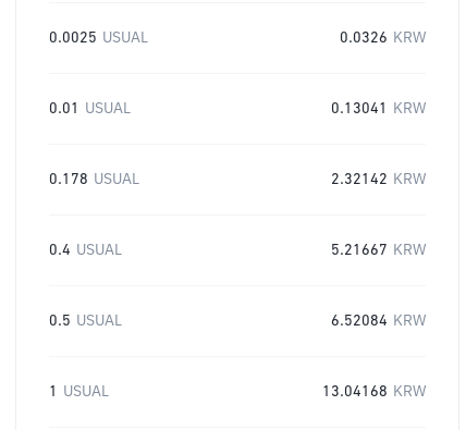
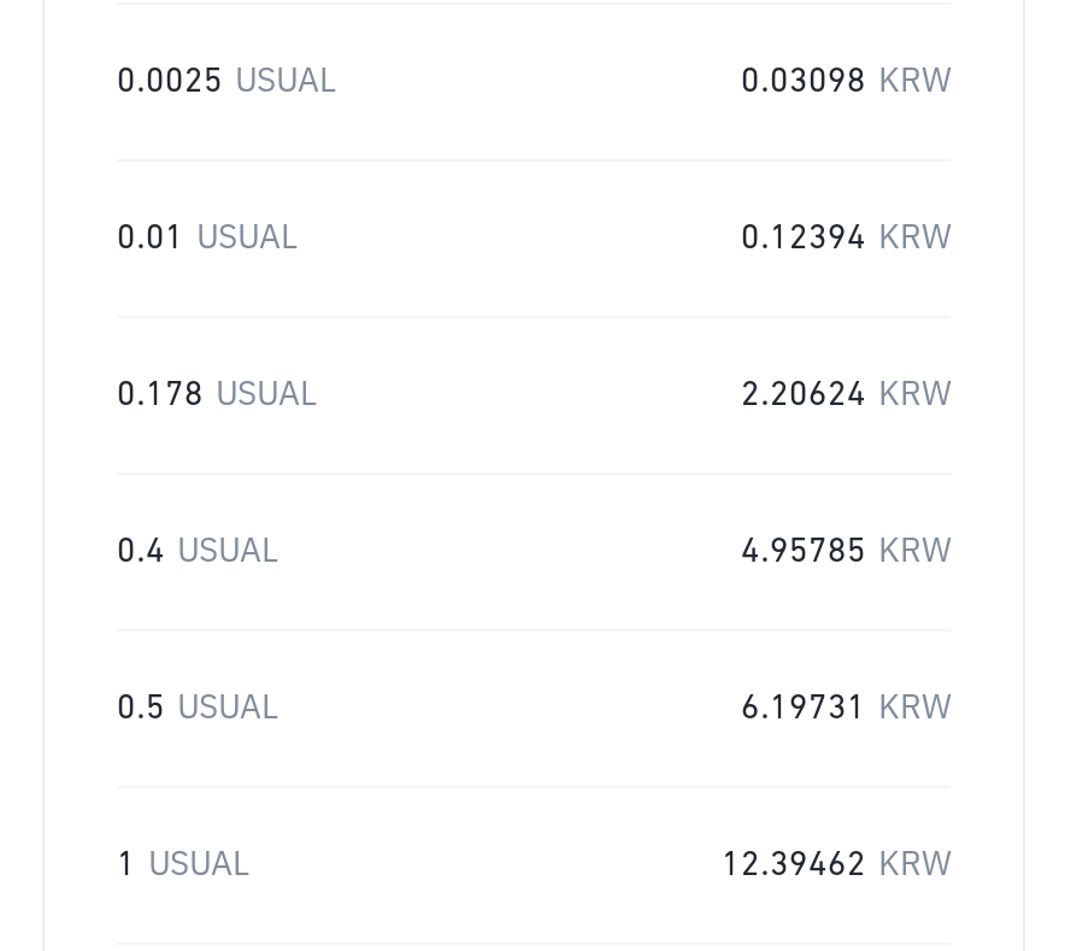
- 0.0326 KRW
+ 0.03098 KRW

- 0.13041 KRW
+ 0.12394 KRW

- 2.32142 KRW
+ 2.20624 KRW

- 5.21667 KRW
+ 4.95785 KRW

- 6.52084 KRW
+ 6.19731 KRW

- 13.04168 KRW
+ 12.39462 KRW
